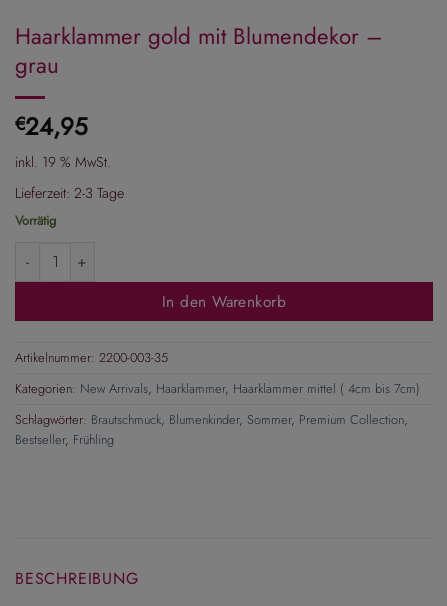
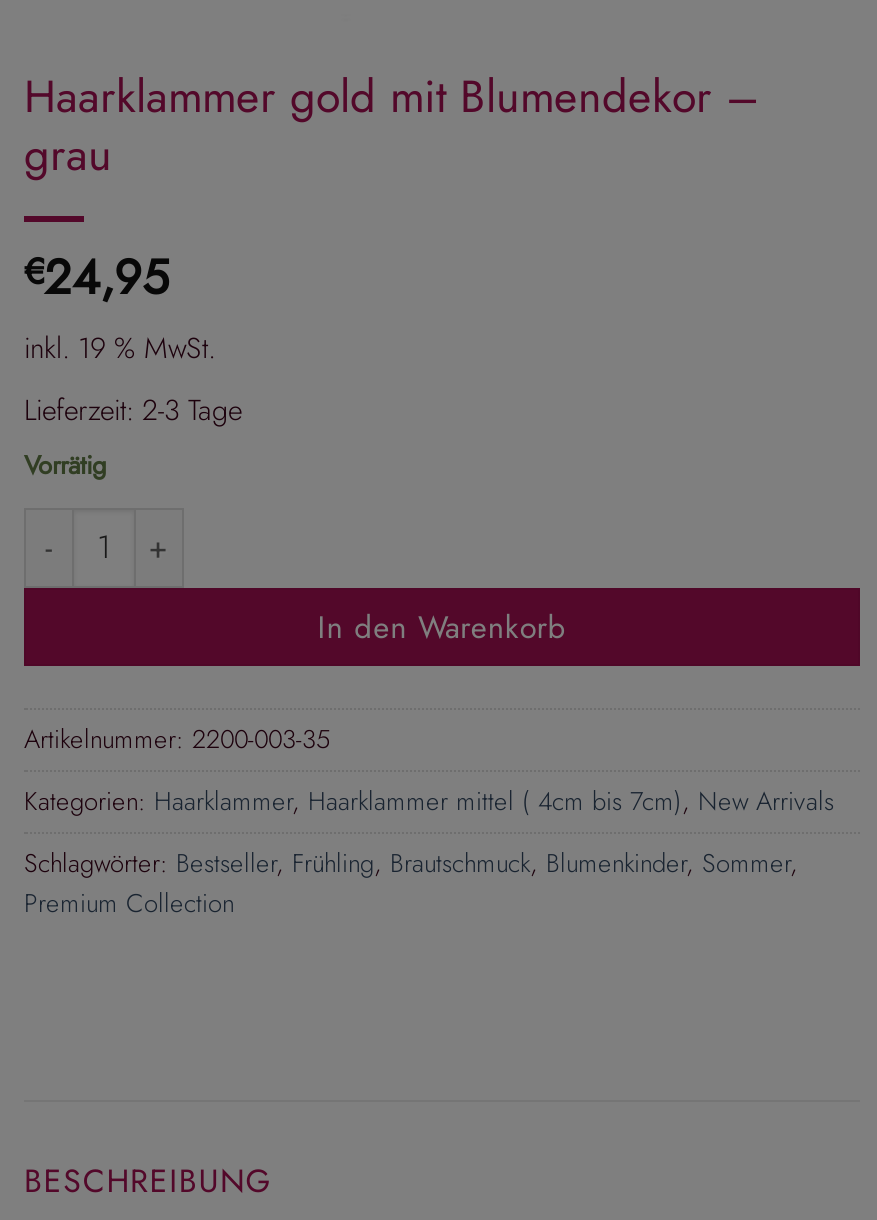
- Kategorien: New Arrivals, Haarklammer, Haarklammer mittel ( 4cm bis 7cm)
+ Kategorien: Haarklammer, Haarklammer mittel ( 4cm bis 7cm), New Arrivals

- Schlagwörter: Brautschmuck, Blumenkinder, Sommer, Premium Collection,
- Bestseller, Frühling
+ Schlagwörter: Bestseller, Frühling, Brautschmuck, Blumenkinder, Sommer,
+ Premium Collection
